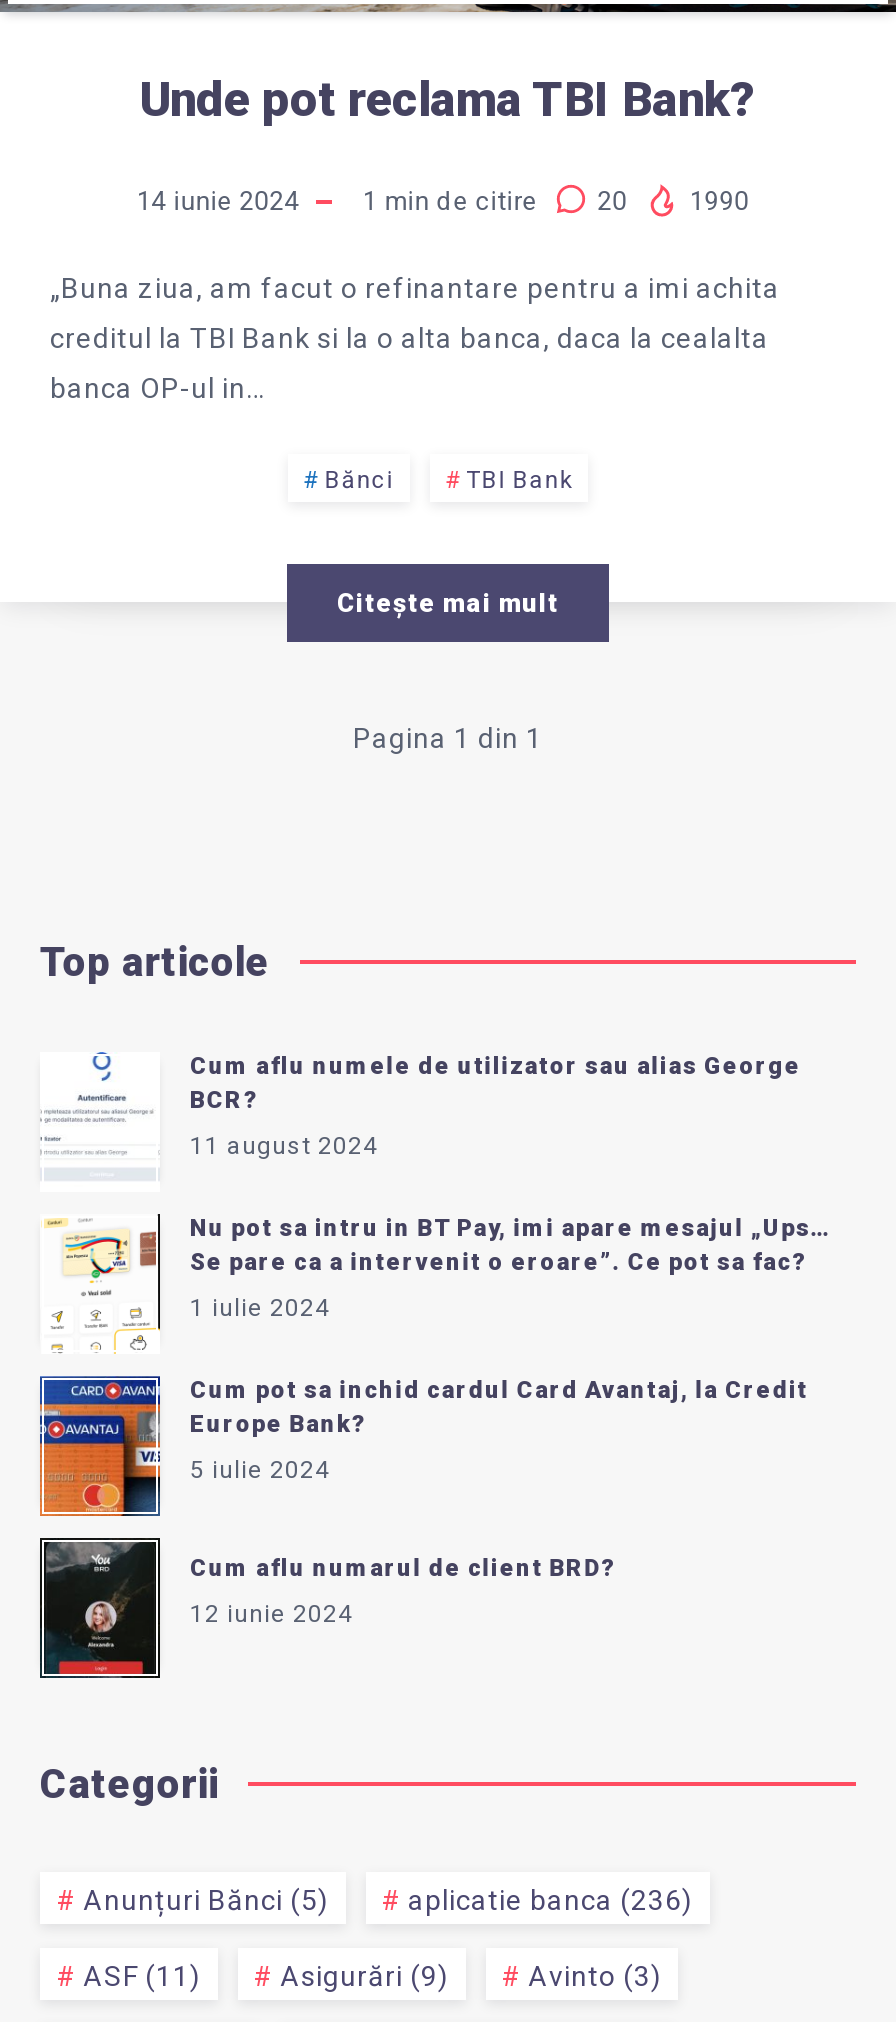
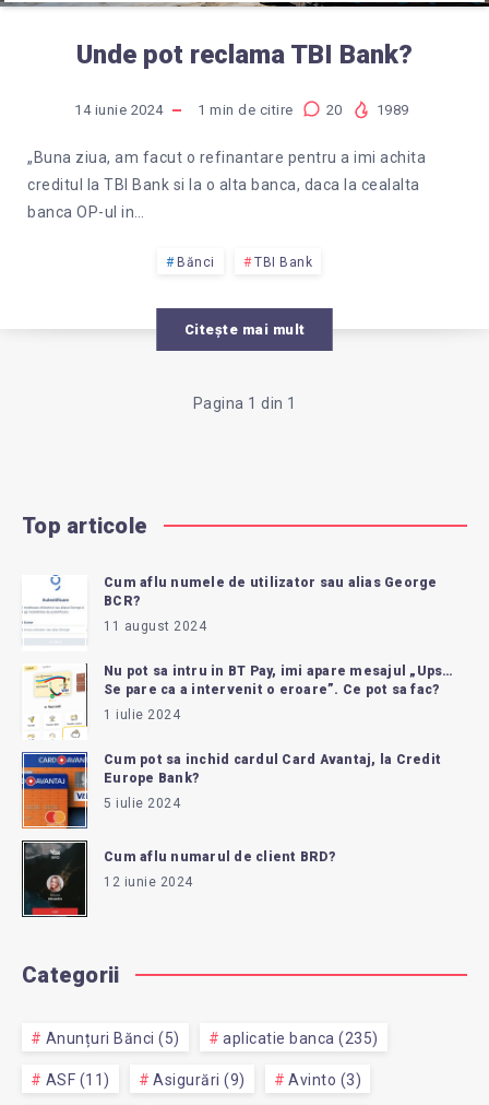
- 1 min de citire 20 1990
+ 1 min de citire 20 1989

- aplicatie banca (236)
+ aplicatie banca (235)
